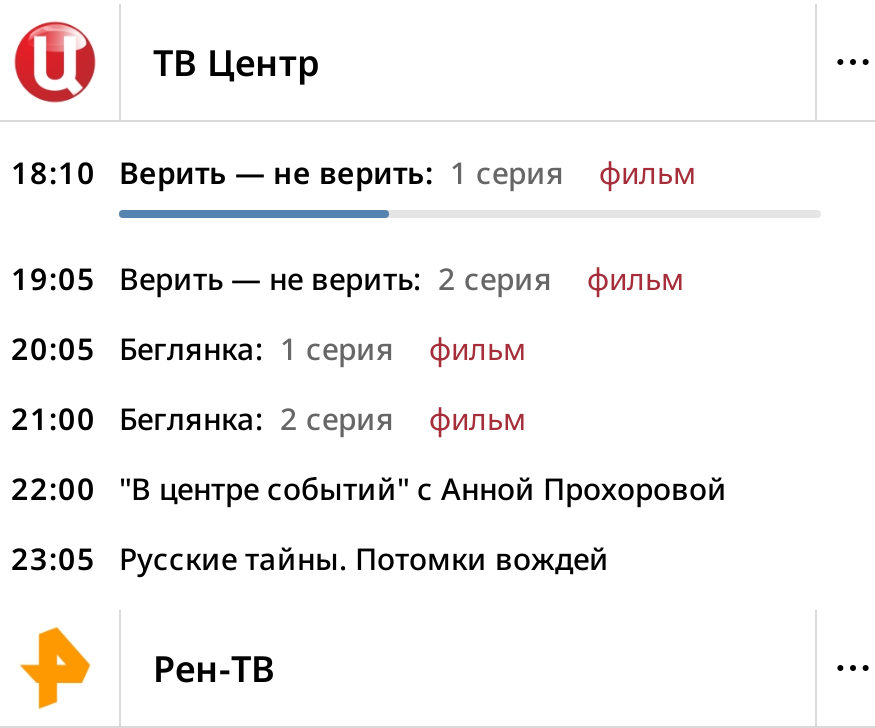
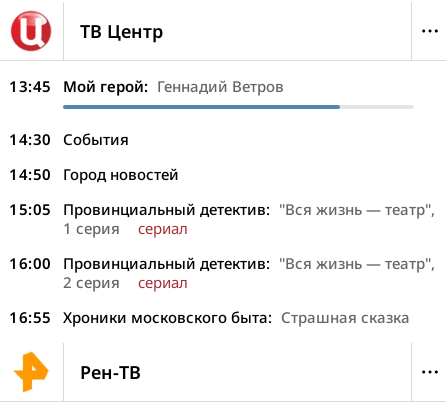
- 18:10 Верить — не верить: 1 серия
- фильм
+ 13:45 Мой герой: Геннадий Ветров

- 19:05 Верить — не верить: 2 серия
- фильм
+ 14:30 События

- 20:05 Беглянка: 1 серия
- фильм
+ 14:50 Город новостей

- 21:00 Беглянка: 2 серия
- фильм
+ 15:05 Провинциальный детектив: "Вся жизнь — театр",
+ 1 серия
+ сериал

- 22:00 "В центре событий" с Анной Прохоровой
+ 16:00 Провинциальный детектив: "Вся жизнь — театр",
+ 2 серия
+ сериал

- 23:05 Русские тайны. Потомки вождей
+ 16:55 Хроники московского быта: Страшная сказка
